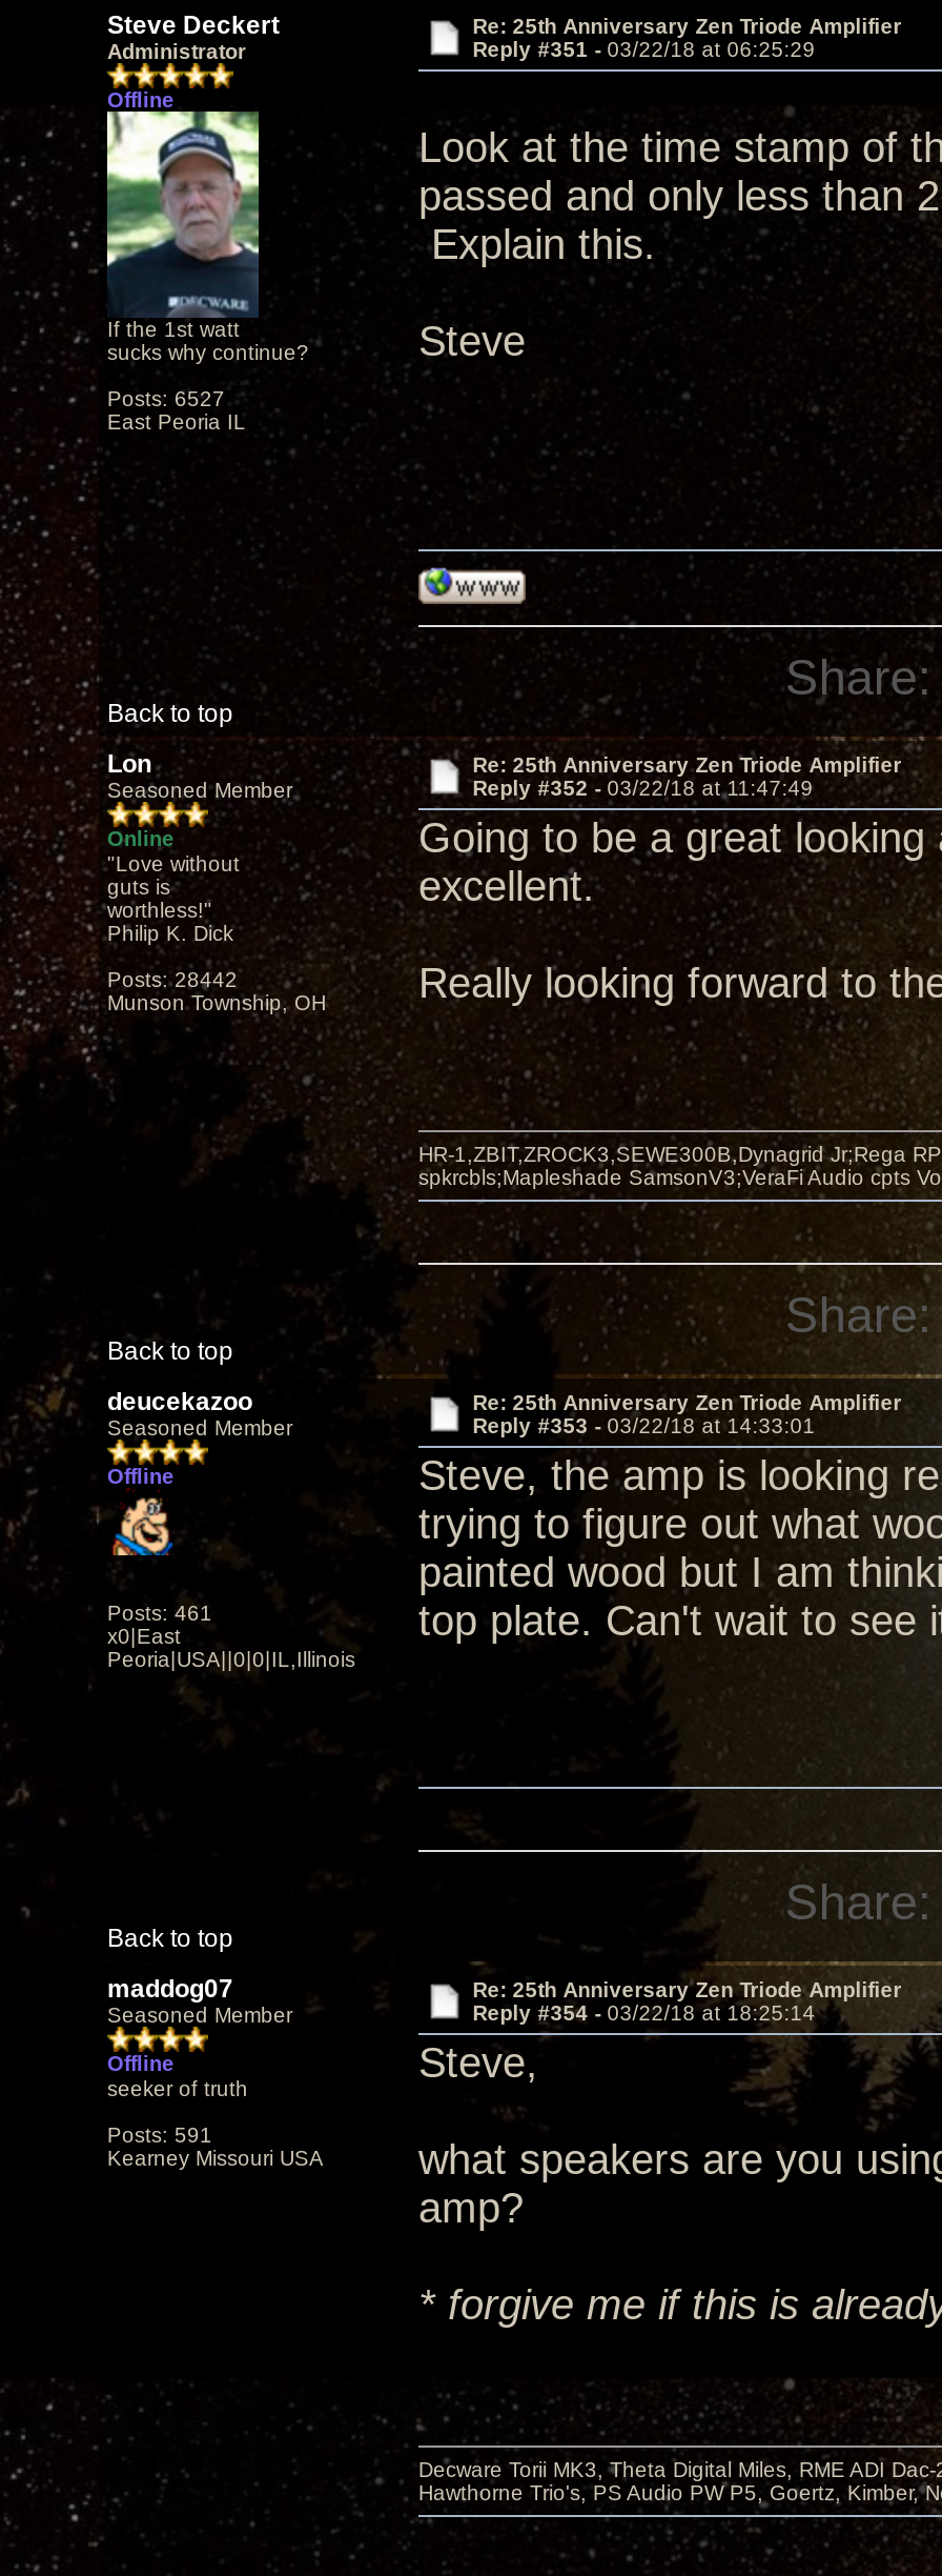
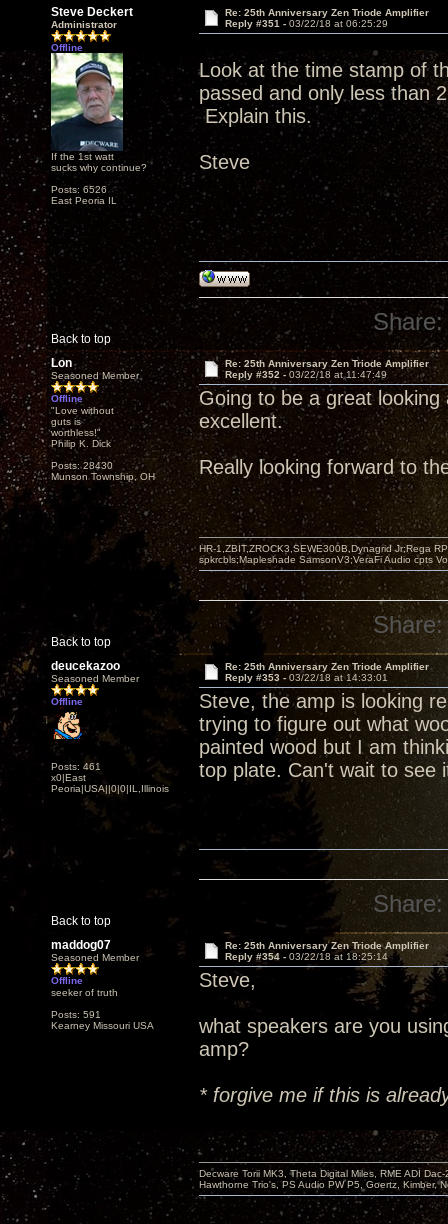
- Posts: 6527
+ Posts: 6526

- Online
+ Offline

- Posts: 28442
+ Posts: 28430
